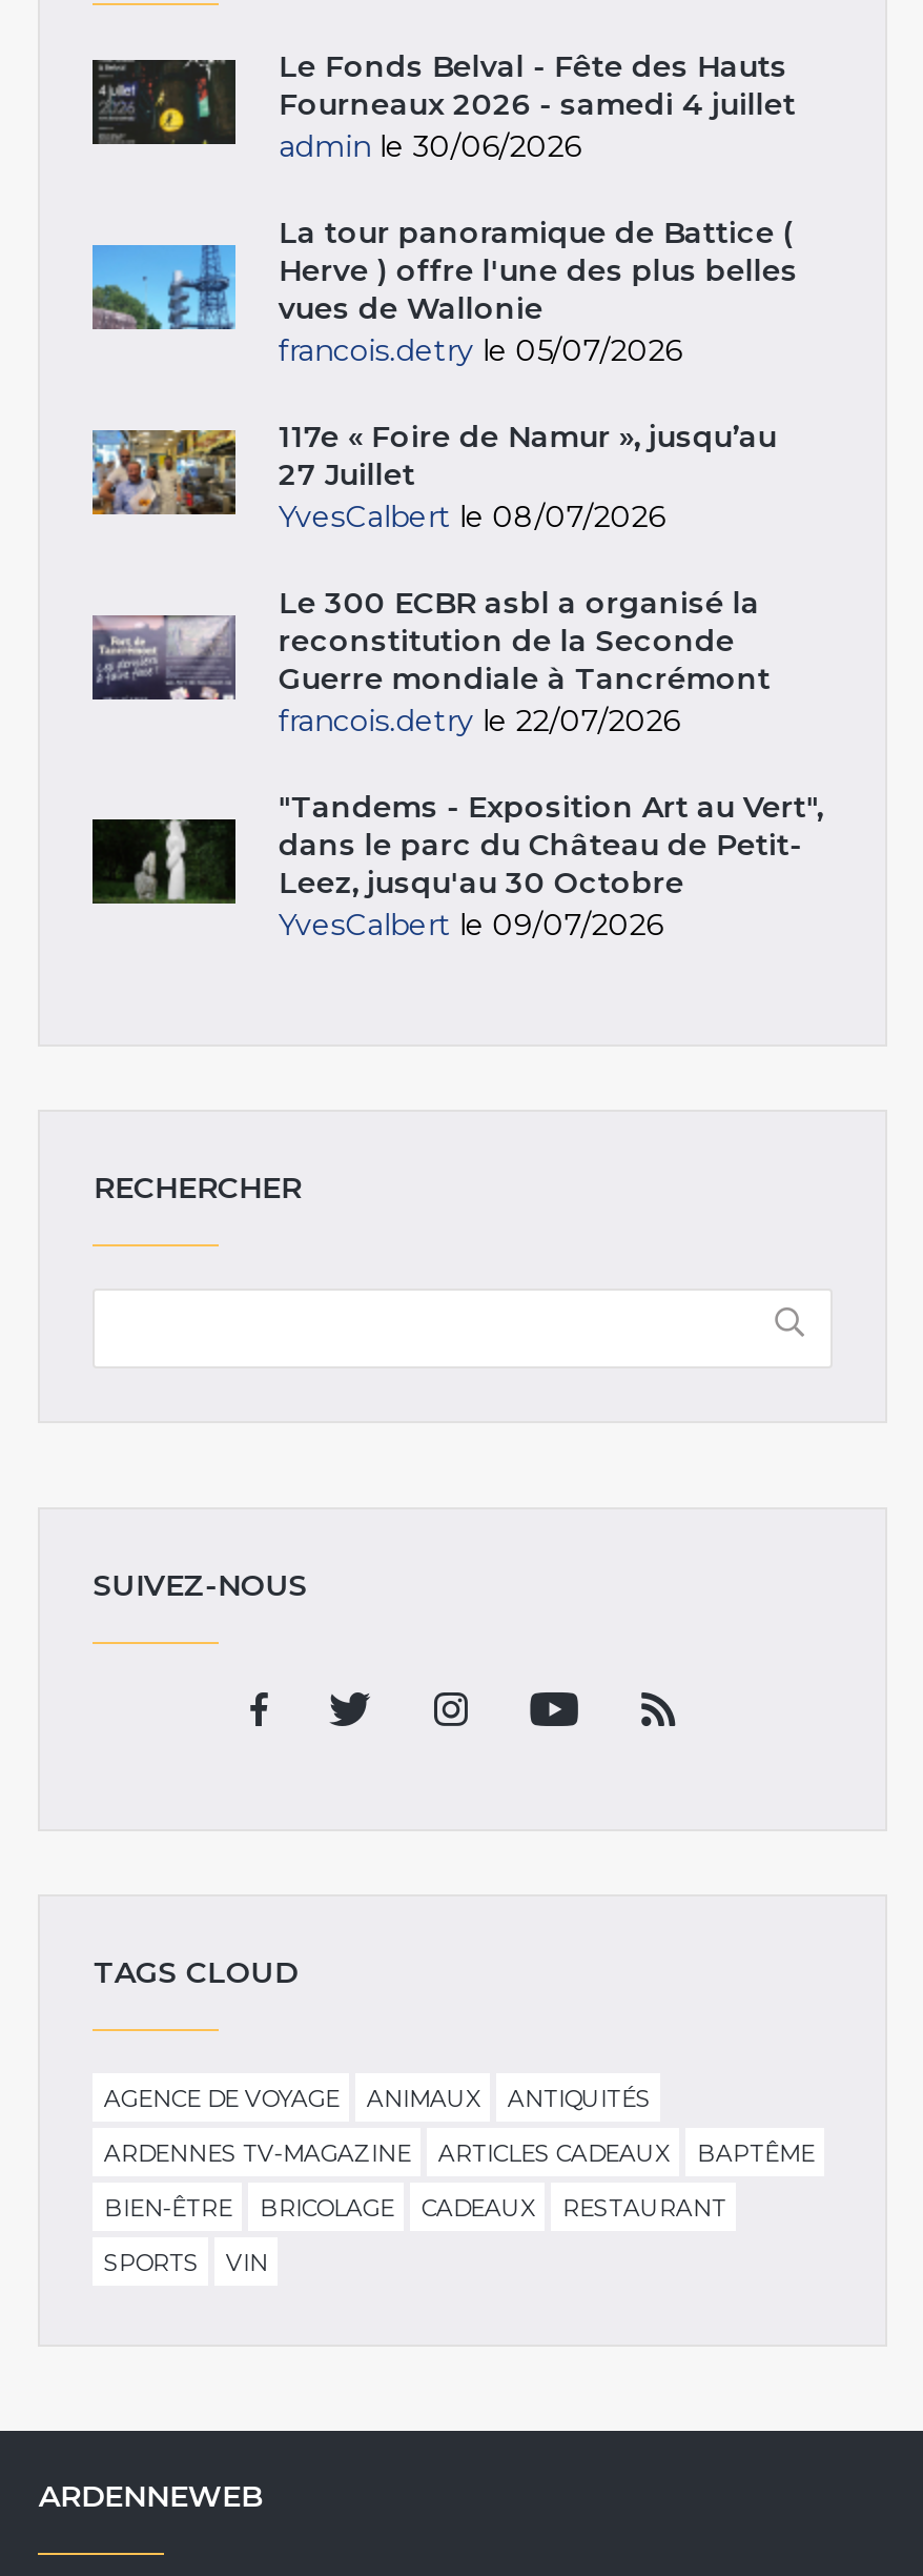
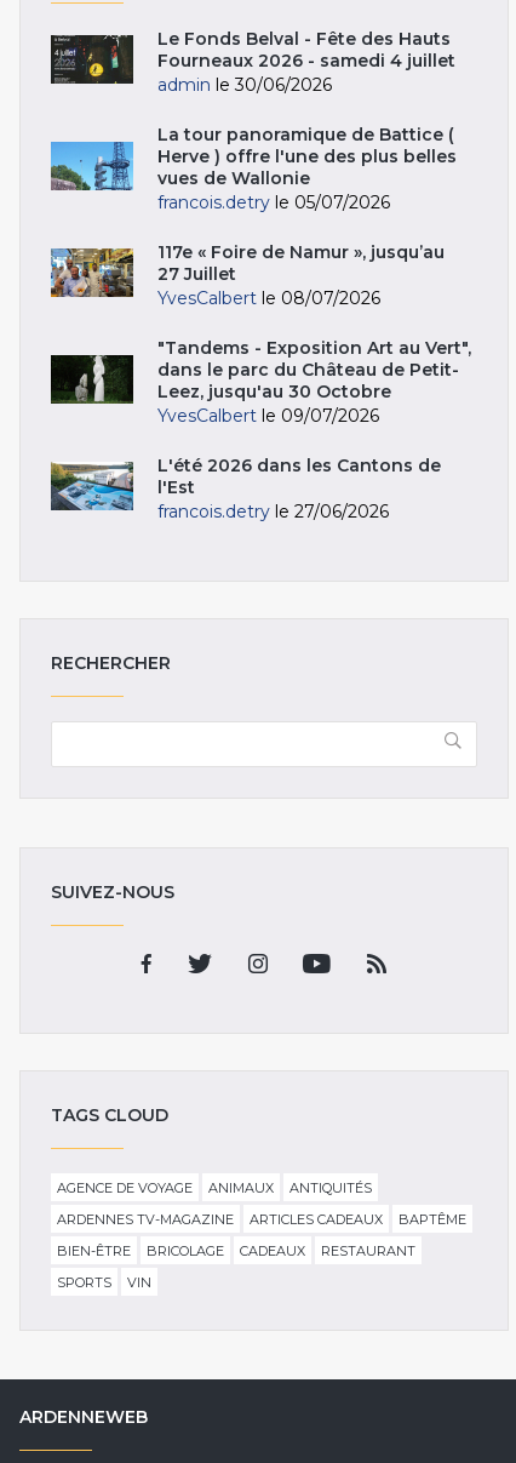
- [image]
- Le 300 ECBR asbl a organisé la
- reconstitution de la Seconde
- Guerre mondiale à Tancrémont
- francois.detry le 22/07/2026

moved up: [image] | "Tandems - Exposition Art au Vert", | dans le parc du Château de Petit- | Leez, jusqu'au 30 Octobre | YvesCalbert le 09/07/2026

+ [image]
+ L'été 2026 dans les Cantons de
+ l'Est
+ francois.detry le 27/06/2026
